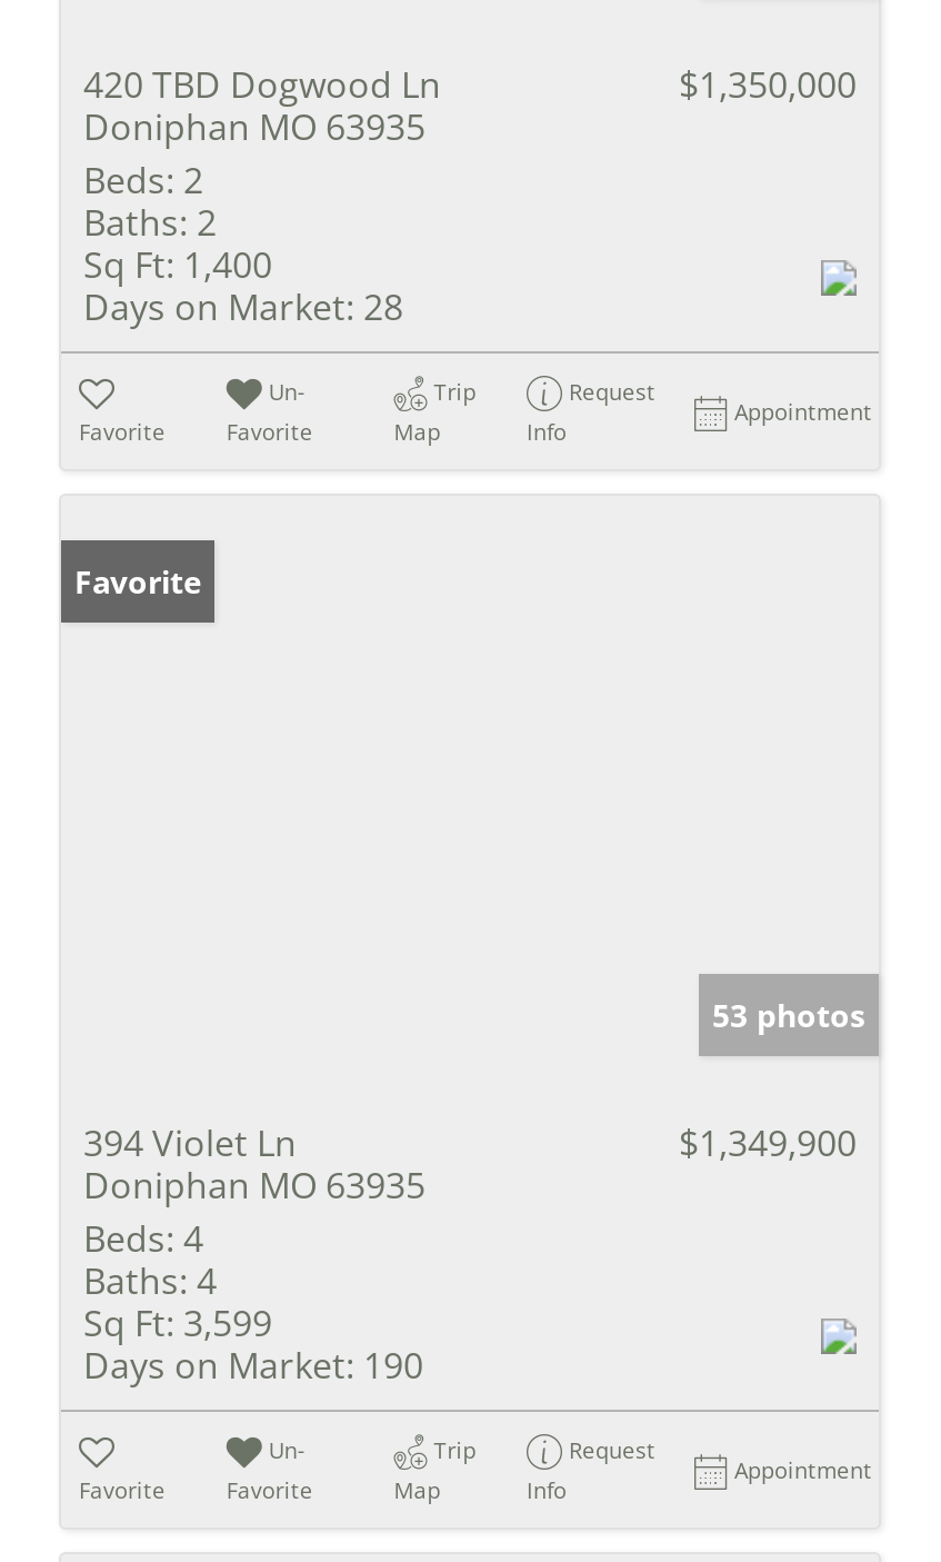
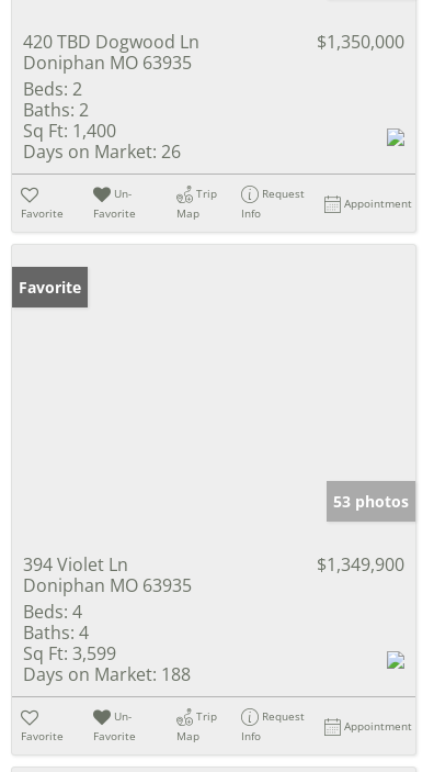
- Days on Market: 28
+ Days on Market: 26

- Days on Market: 190
+ Days on Market: 188
